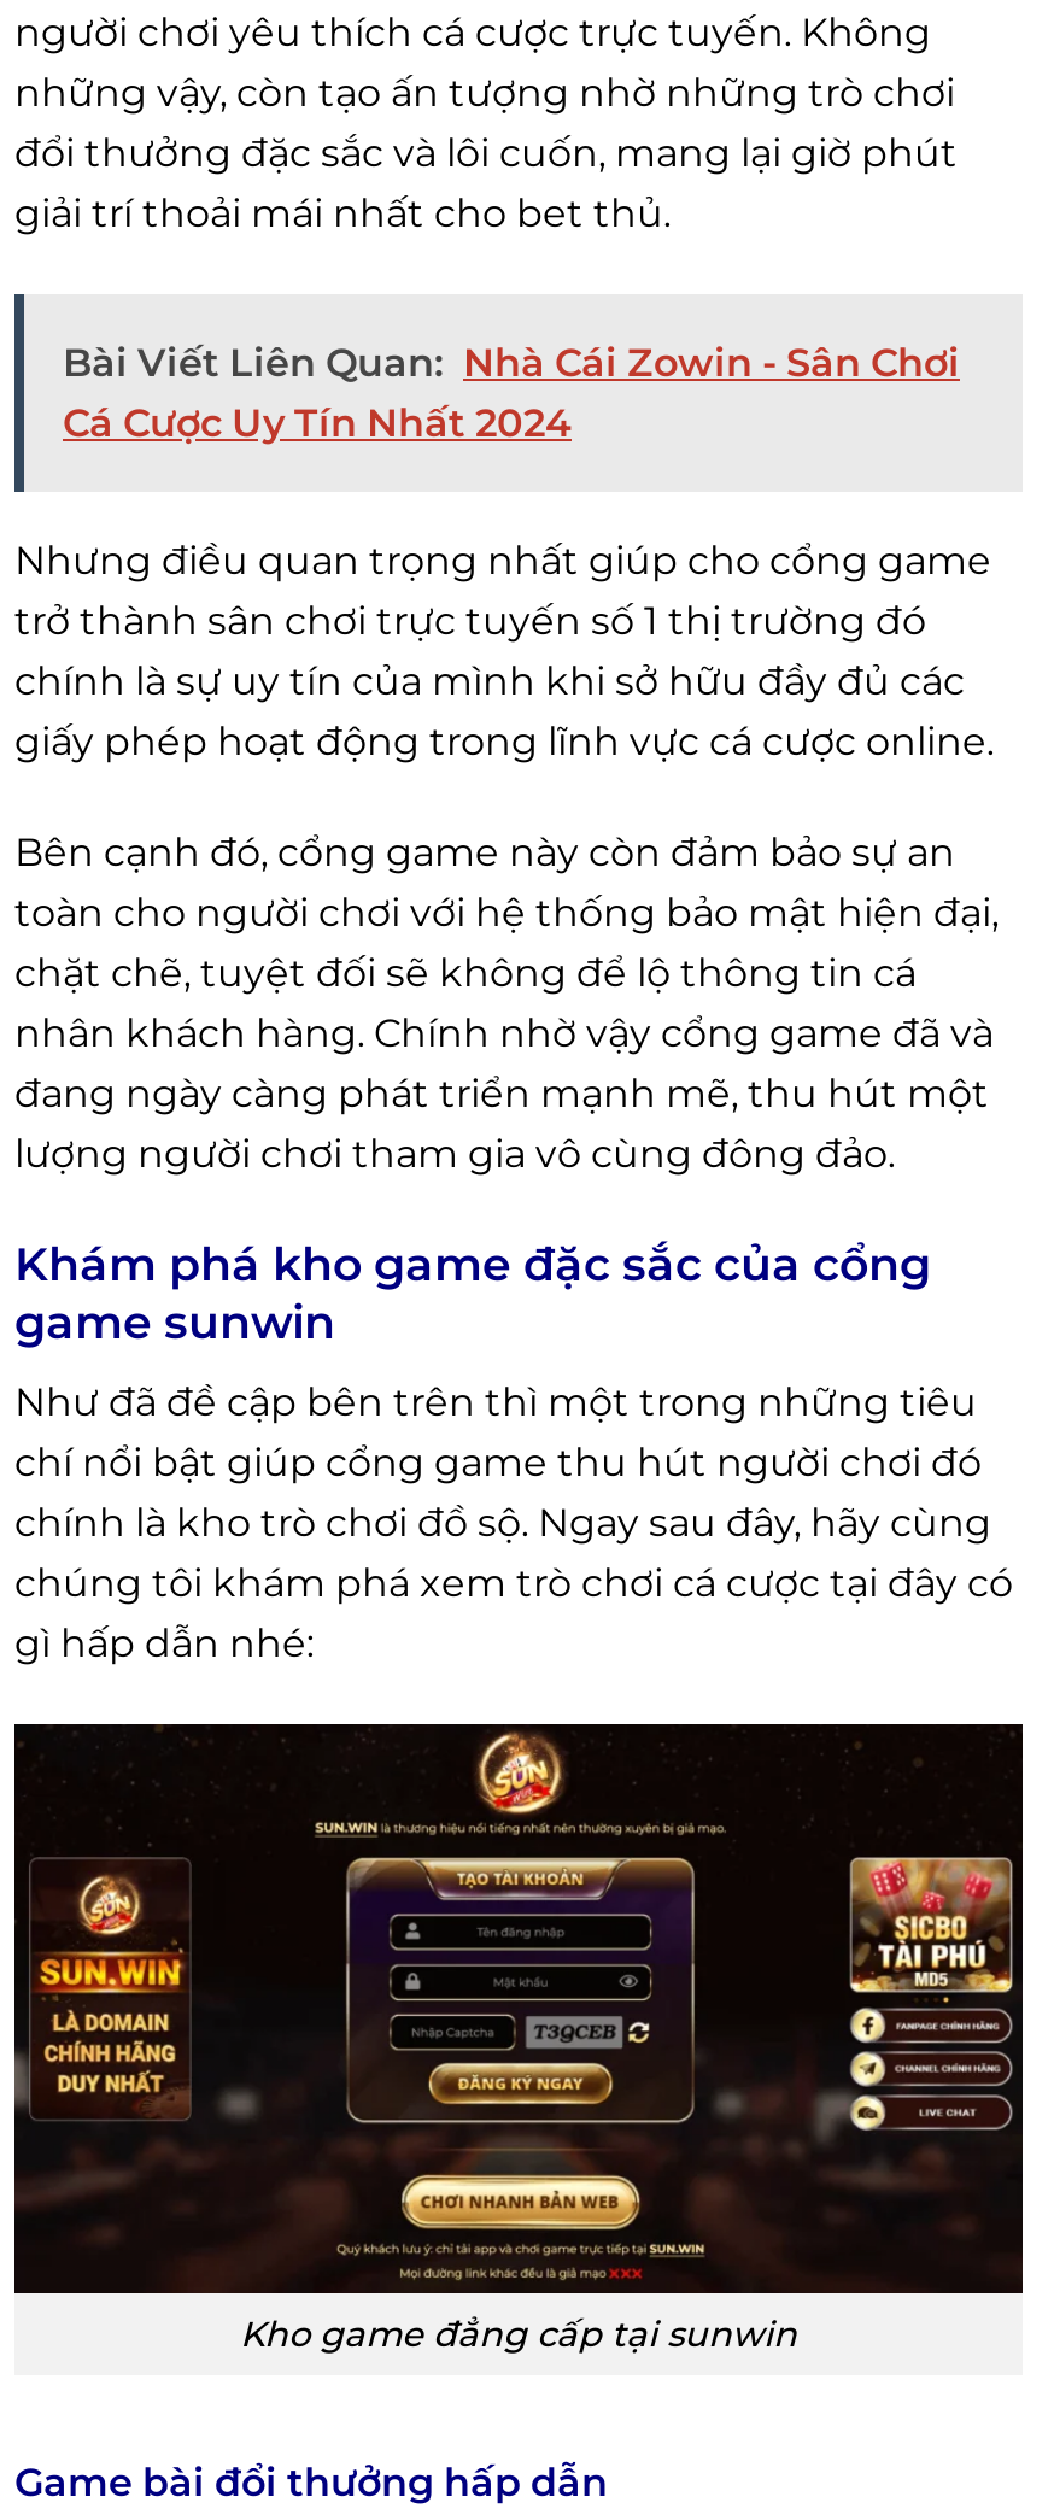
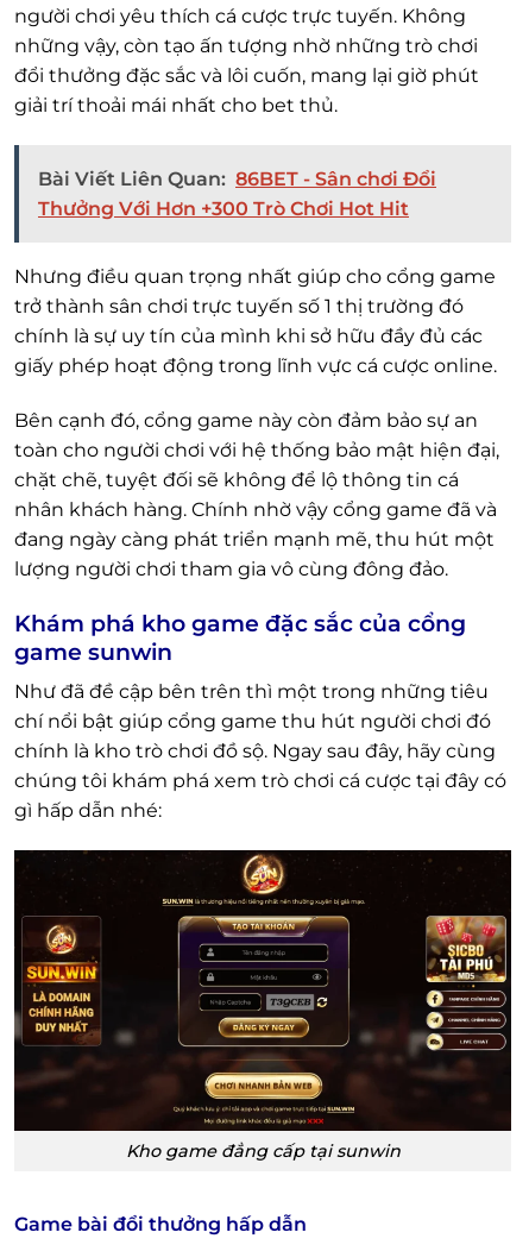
- Bài Viết Liên Quan: Nhà Cái Zowin - Sân Chơi
- Cá Cược Uy Tín Nhất 2024
+ Bài Viết Liên Quan: 86BET - Sân chơi Đổi
+ Thưởng Với Hơn +300 Trò Chơi Hot Hit
